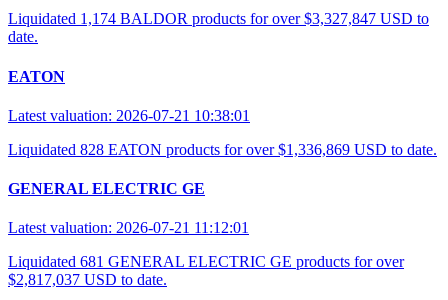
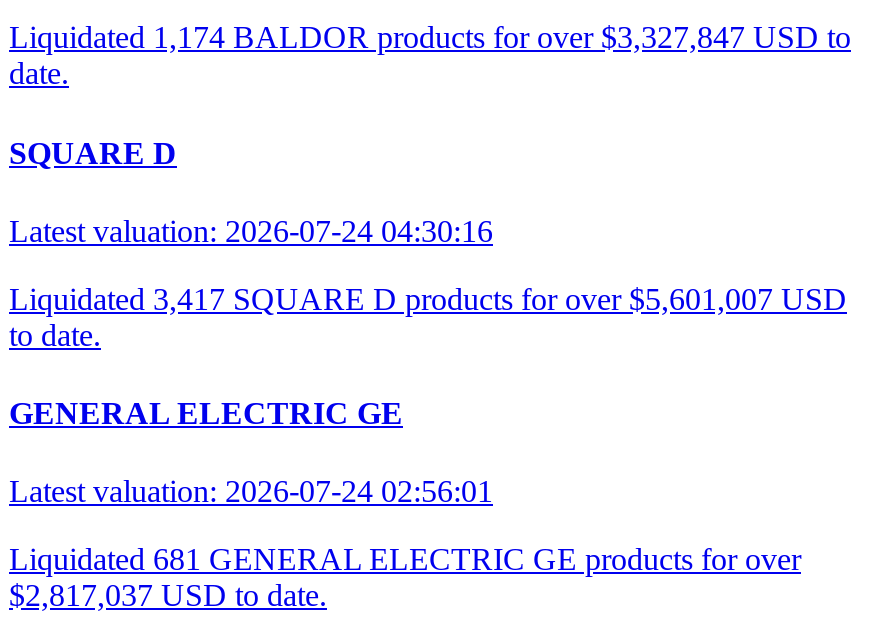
- EATON
+ SQUARE D

- Latest valuation: 2026-07-21 10:38:01
+ Latest valuation: 2026-07-24 04:30:16

- Liquidated 828 EATON products for over $1,336,869 USD to date.
+ Liquidated 3,417 SQUARE D products for over $5,601,007 USD
+ to date.

- Latest valuation: 2026-07-21 11:12:01
+ Latest valuation: 2026-07-24 02:56:01
